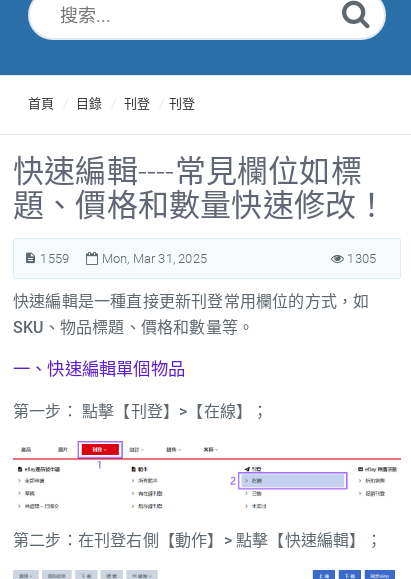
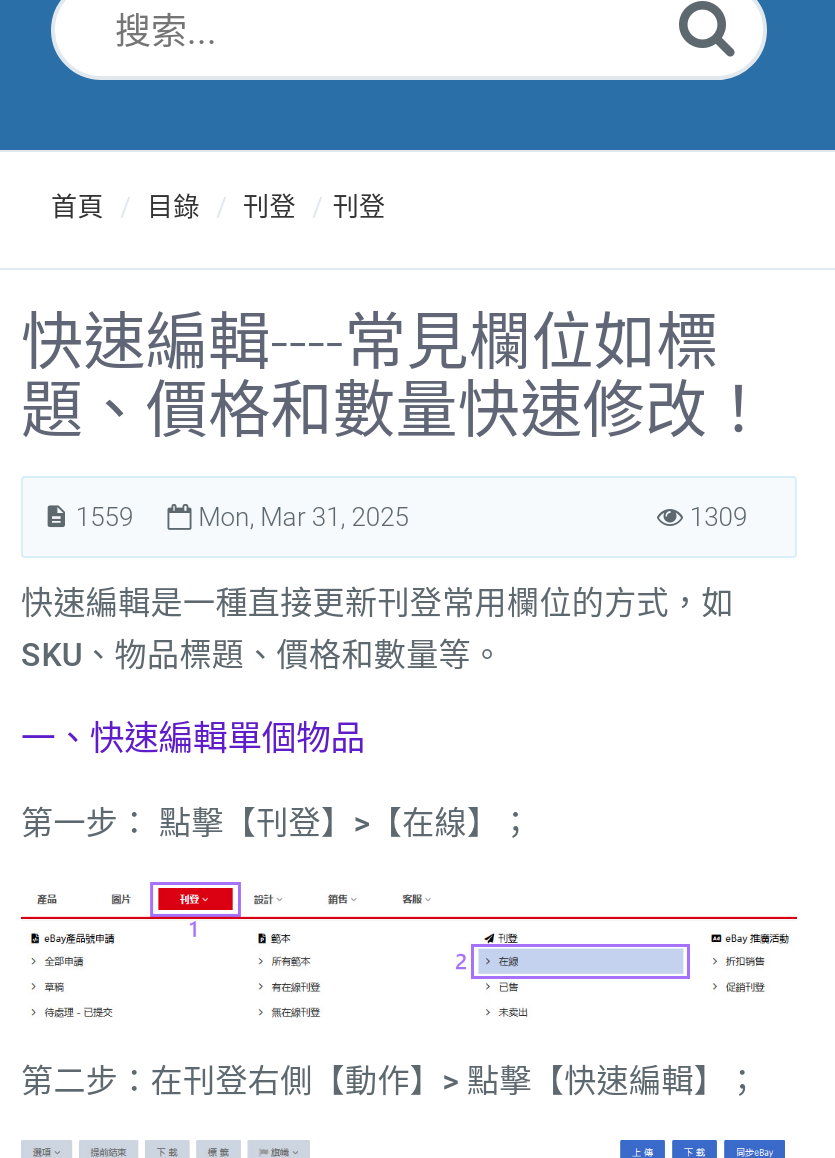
- 1305
+ 1309
